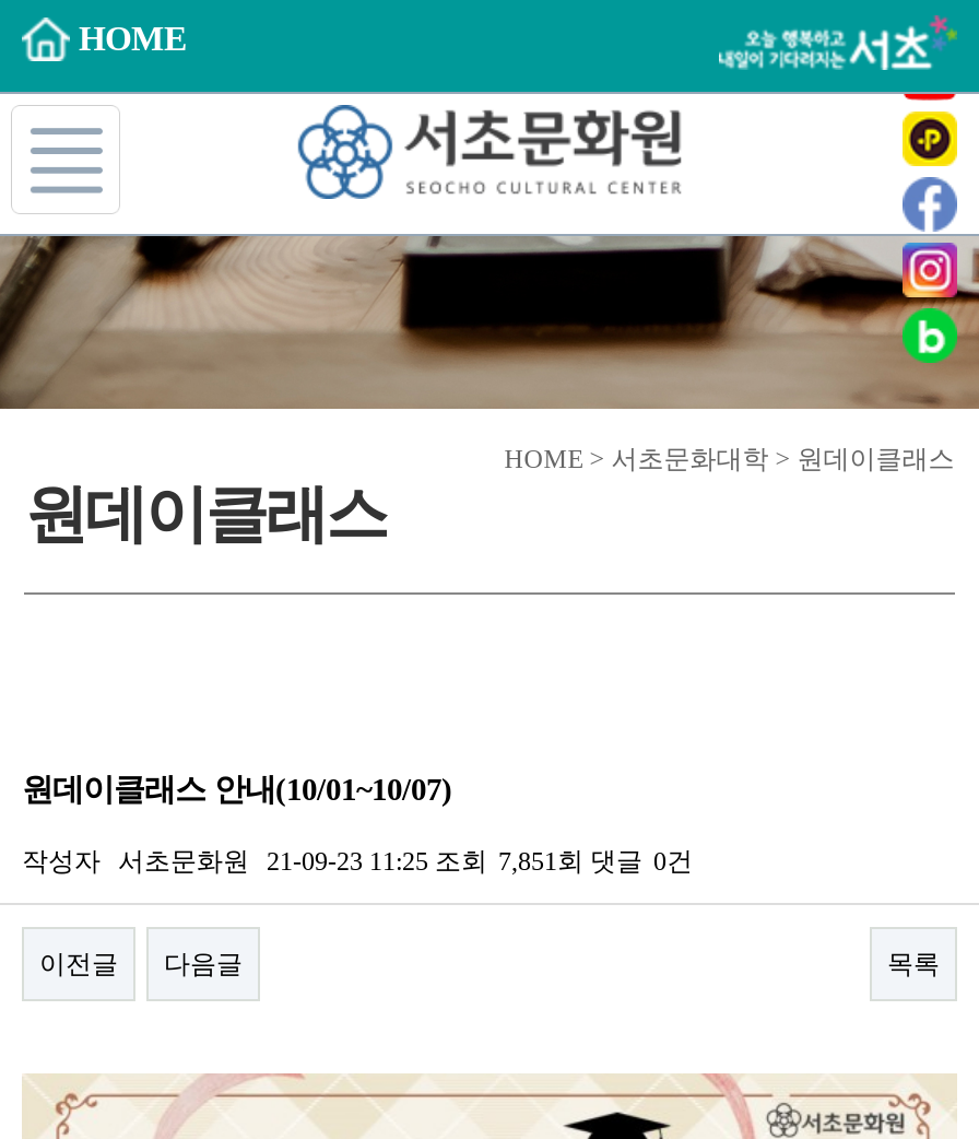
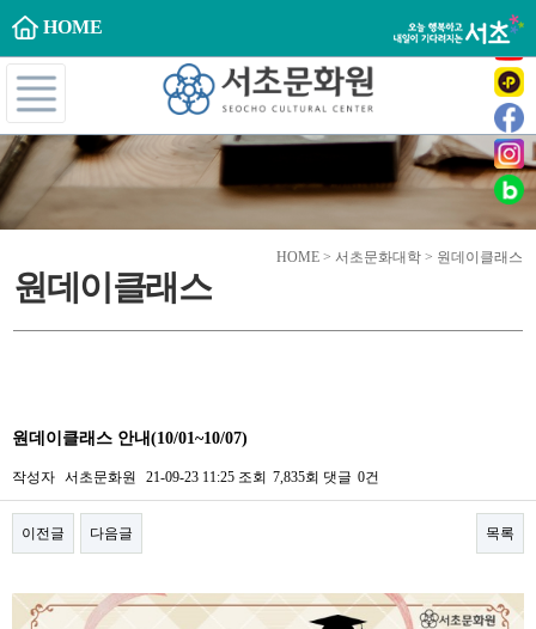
- 작성자 서초문화원 21-09-23 11:25 조회 7,851회 댓글 0건
+ 작성자 서초문화원 21-09-23 11:25 조회 7,835회 댓글 0건
